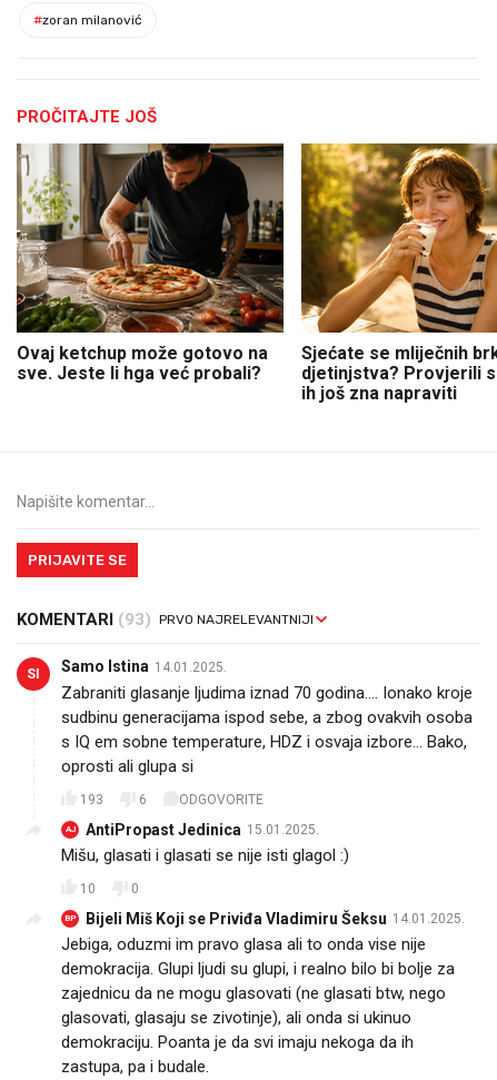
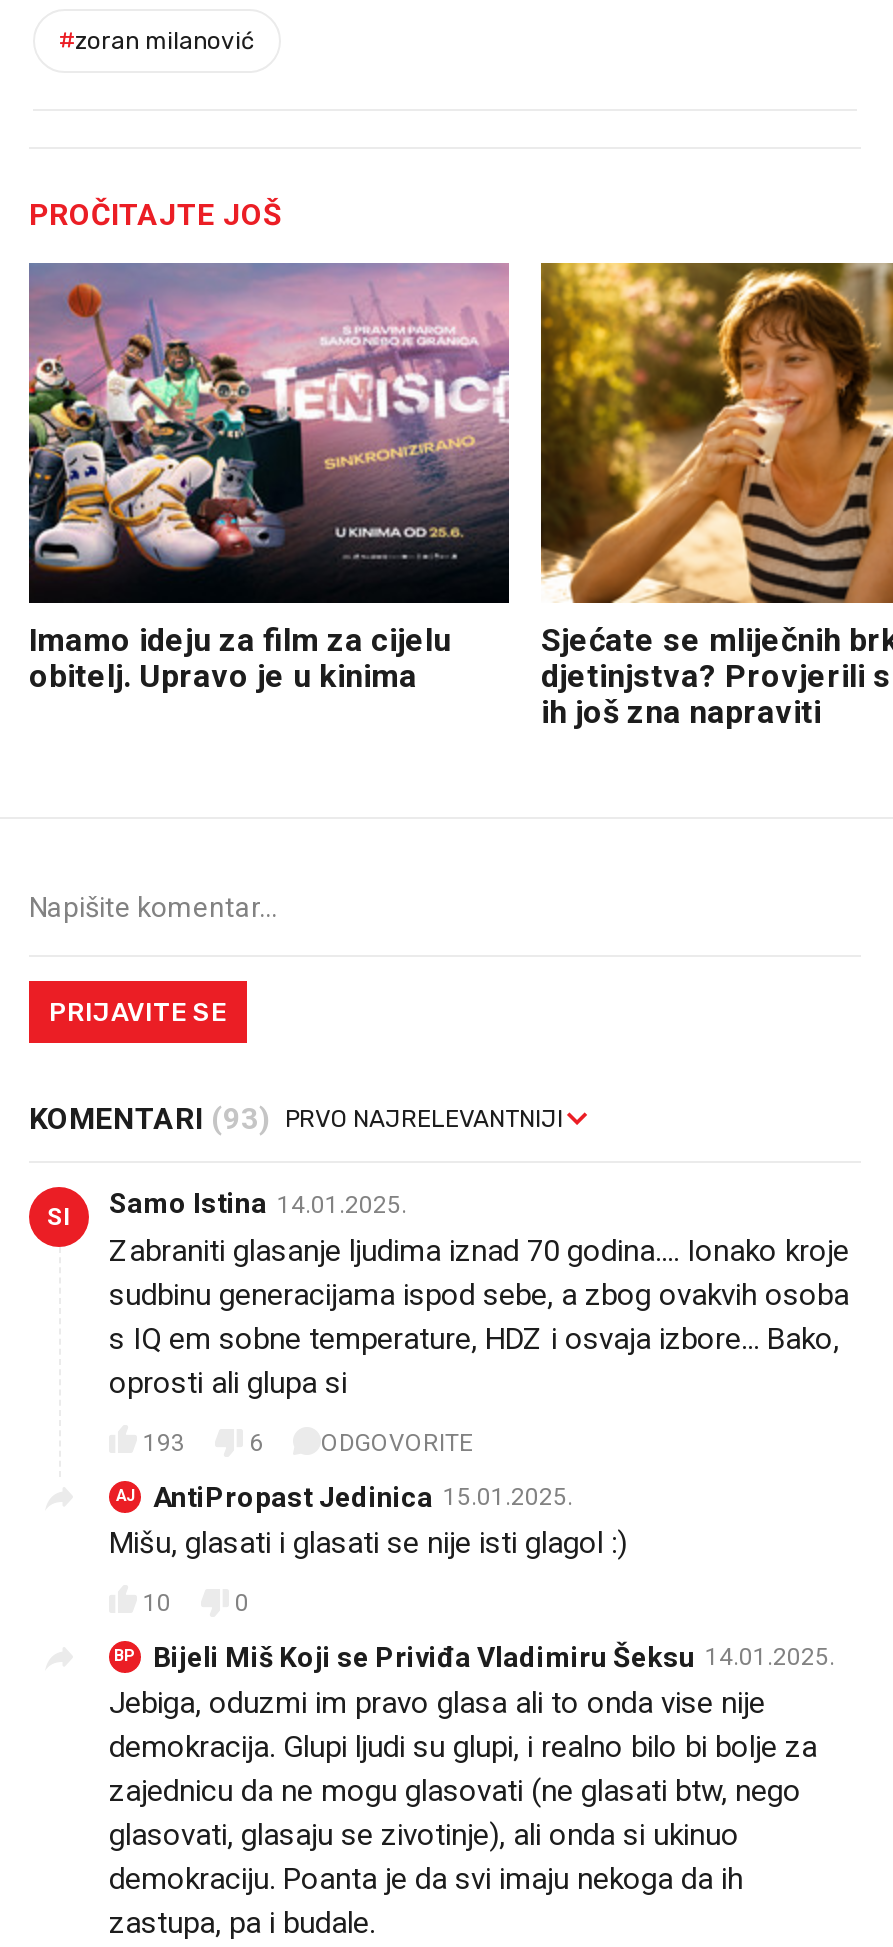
- [image]
- Ovaj ketchup može gotovo na
- sve. Jeste li hga već probali?
+ [image]
+ Imamo ideju za film za cijelu
+ obitelj. Upravo je u kinima
